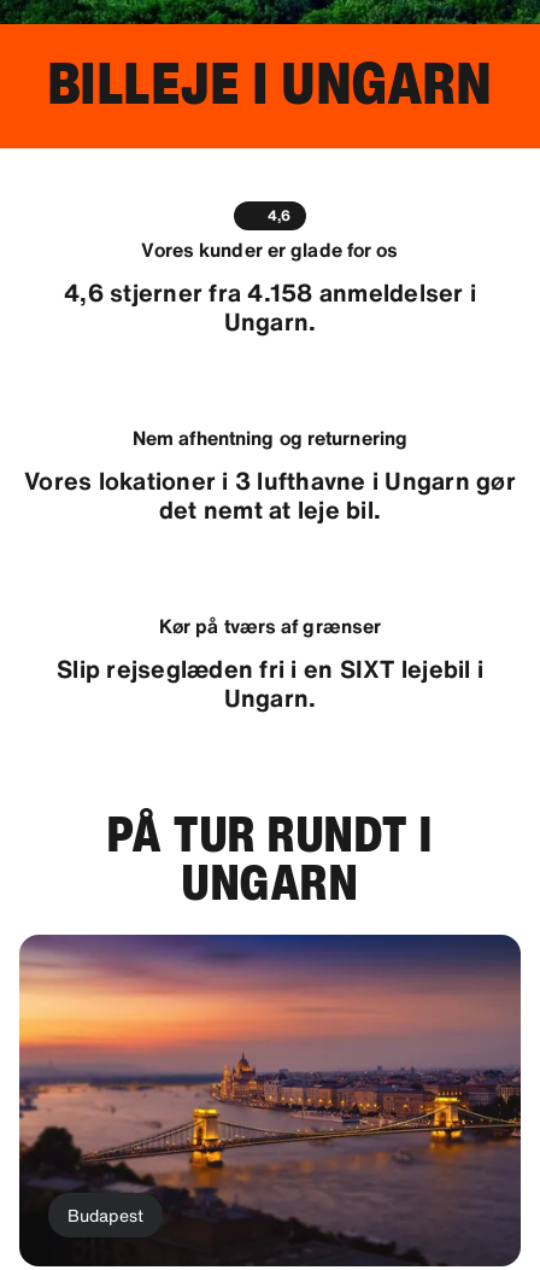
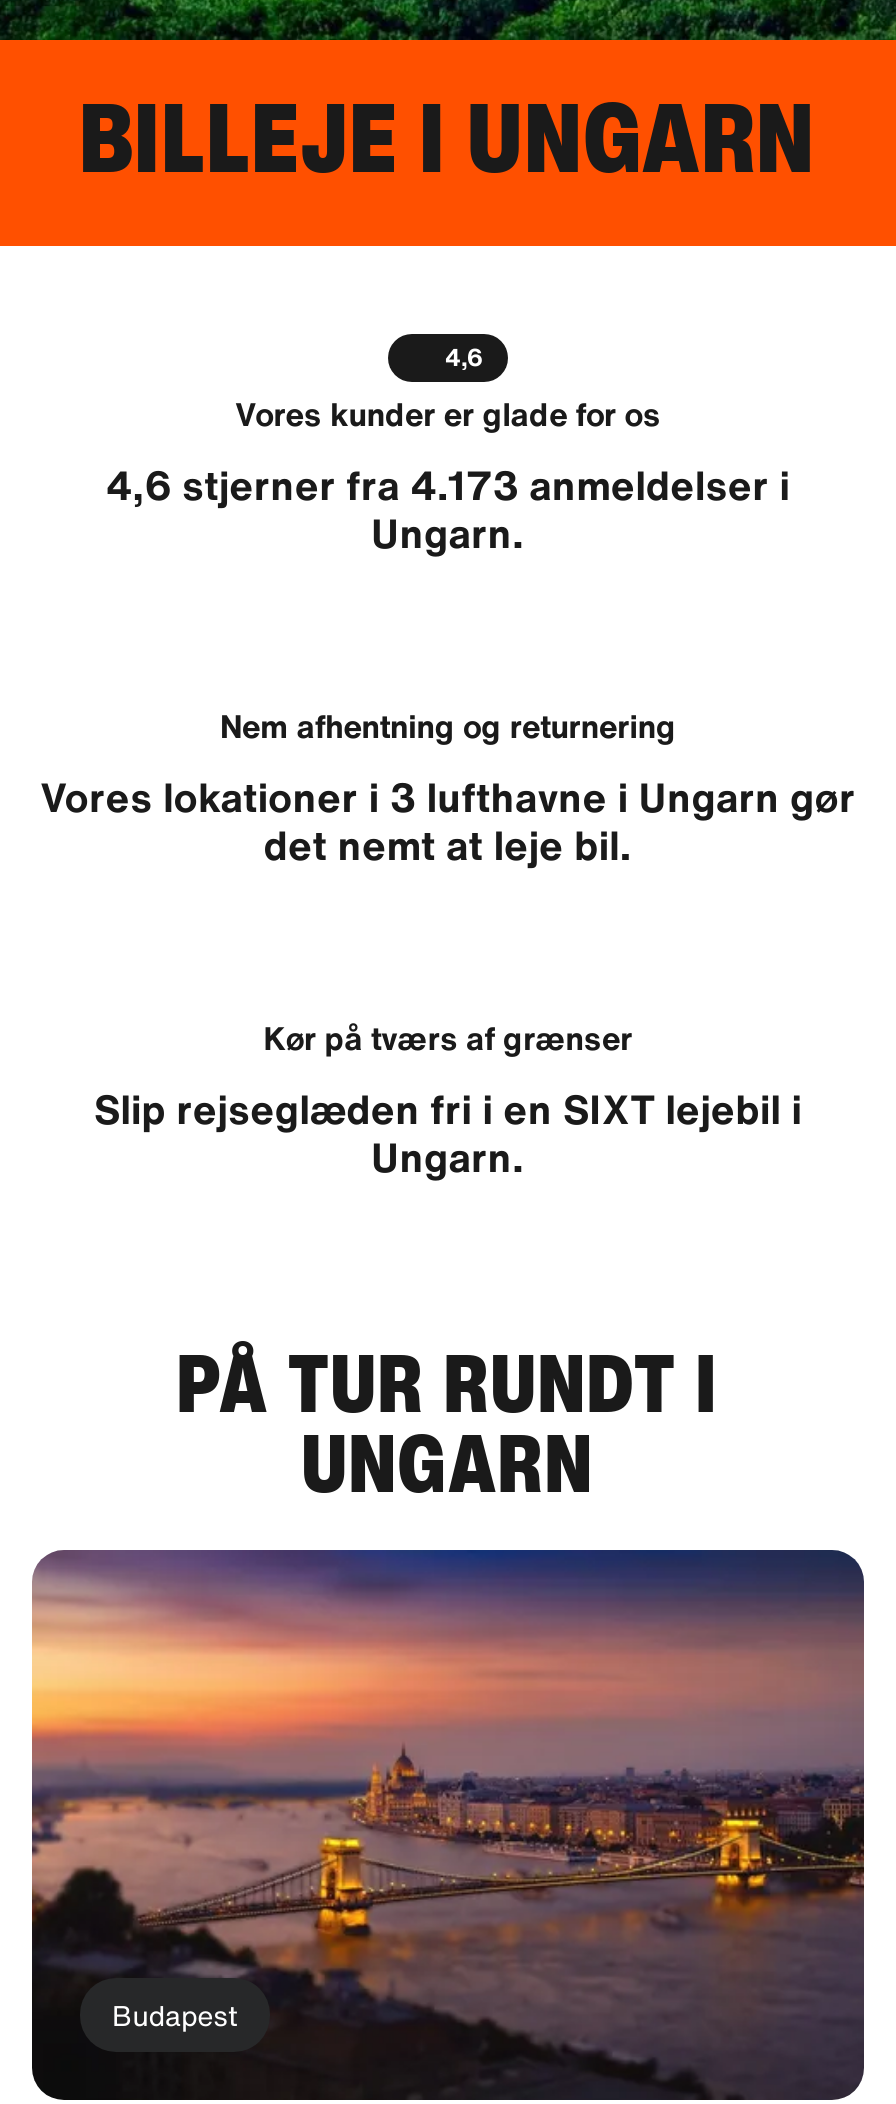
- 4,6 stjerner fra 4.158 anmeldelser i
+ 4,6 stjerner fra 4.173 anmeldelser i
